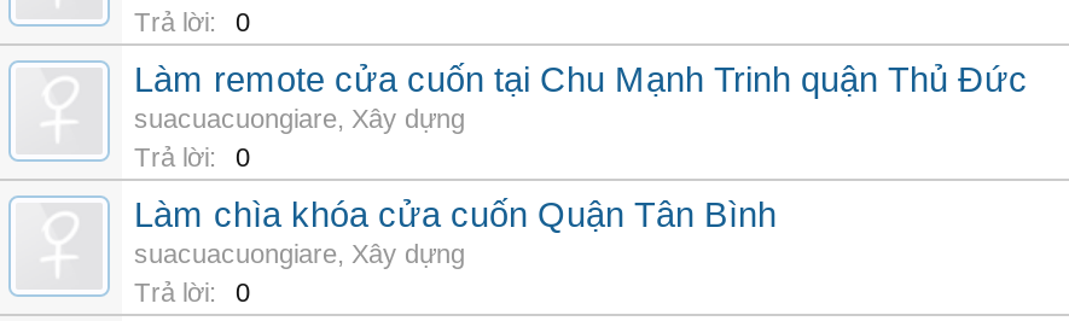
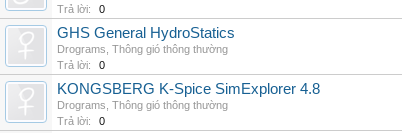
- Làm remote cửa cuốn tại Chu Mạnh Trinh quận Thủ Đức
- suacuacuongiare, Xây dựng
+ GHS General HydroStatics
+ Drograms, Thông gió thông thường

- Làm chìa khóa cửa cuốn Quận Tân Bình
- suacuacuongiare, Xây dựng
+ KONGSBERG K-Spice SimExplorer 4.8
+ Drograms, Thông gió thông thường
